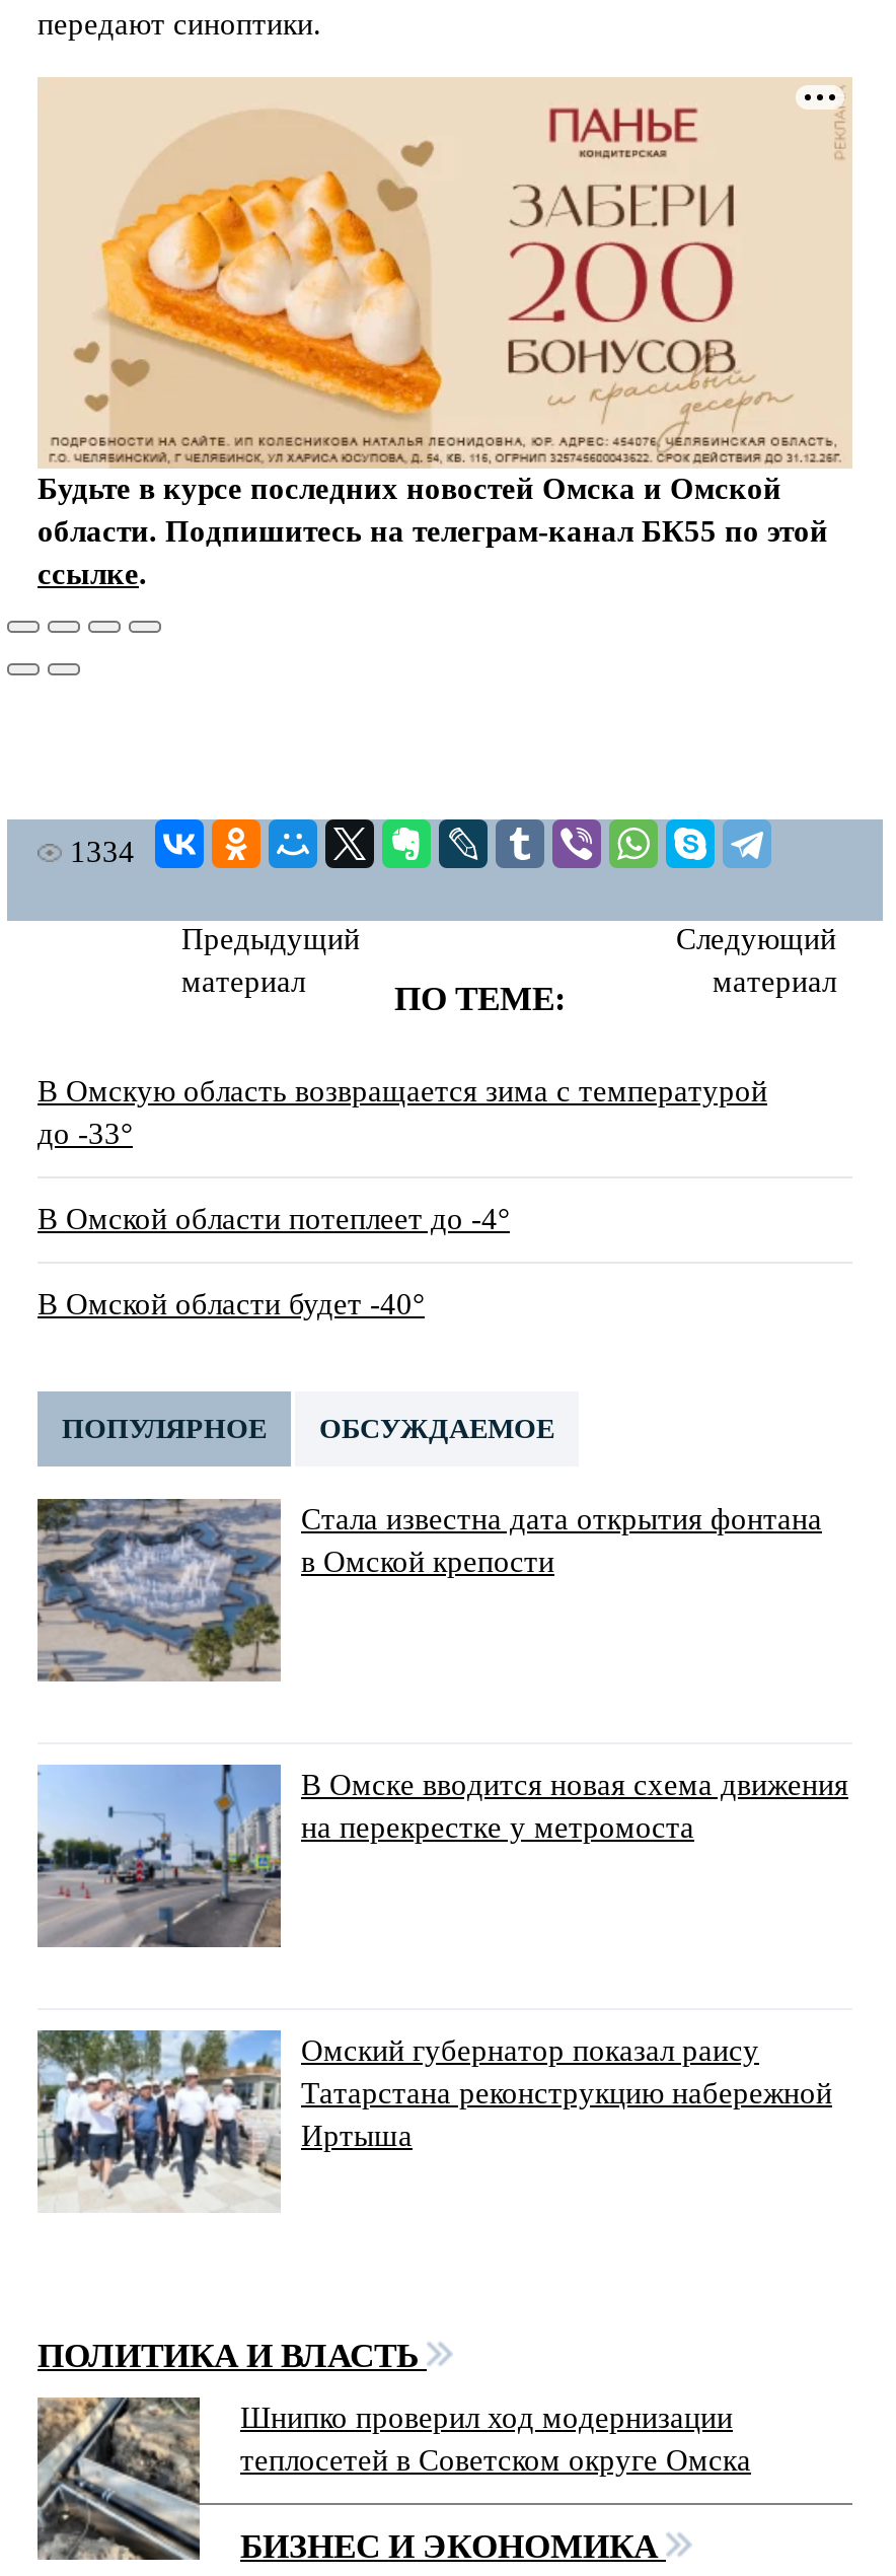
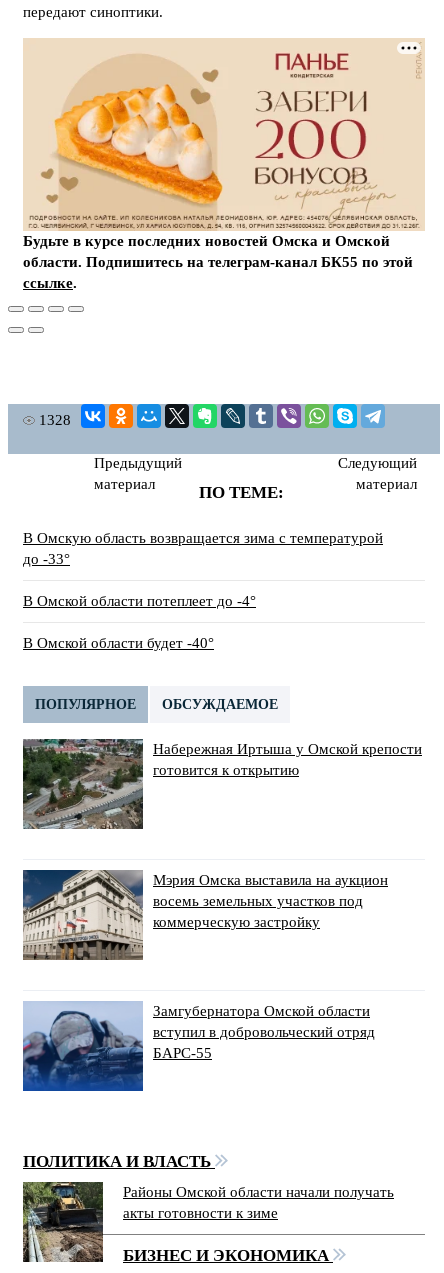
- 1334
+ 1328

- [image]
- Стала известна дата открытия фонтана
- в Омской крепости
+ [image]
+ Набережная Иртыша у Омской крепости
+ готовится к открытию

- [image]
- В Омске вводится новая схема движения
- на перекрестке у метромоста
+ [image]
+ Мэрия Омска выставила на аукцион
+ восемь земельных участков под
+ коммерческую застройку

- [image]
- Омский губернатор показал раису
- Татарстана реконструкцию набережной
- Иртыша
+ [image]
+ Замгубернатора Омской области
+ вступил в добровольческий отряд
+ БАРС-55

- [image]
- Шнипко проверил ход модернизации
- теплосетей в Советском округе Омска
+ [image]
+ Районы Омской области начали получать
+ акты готовности к зиме
